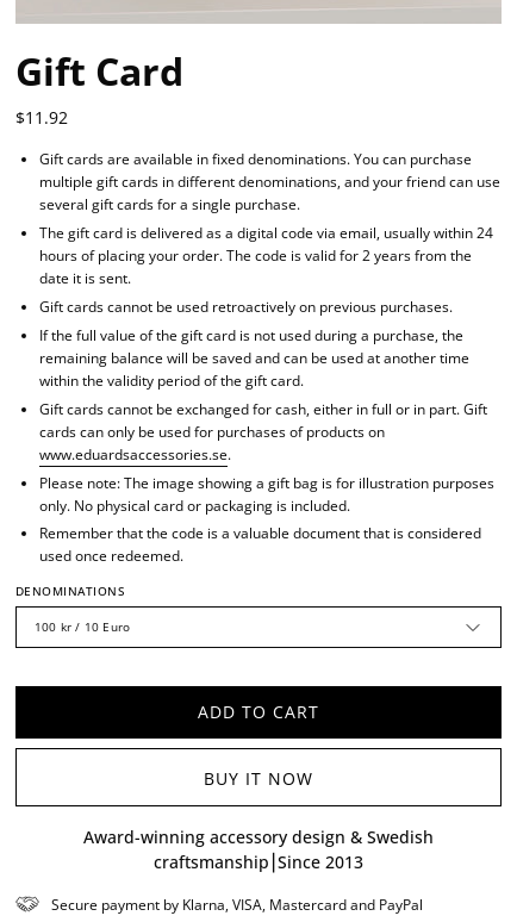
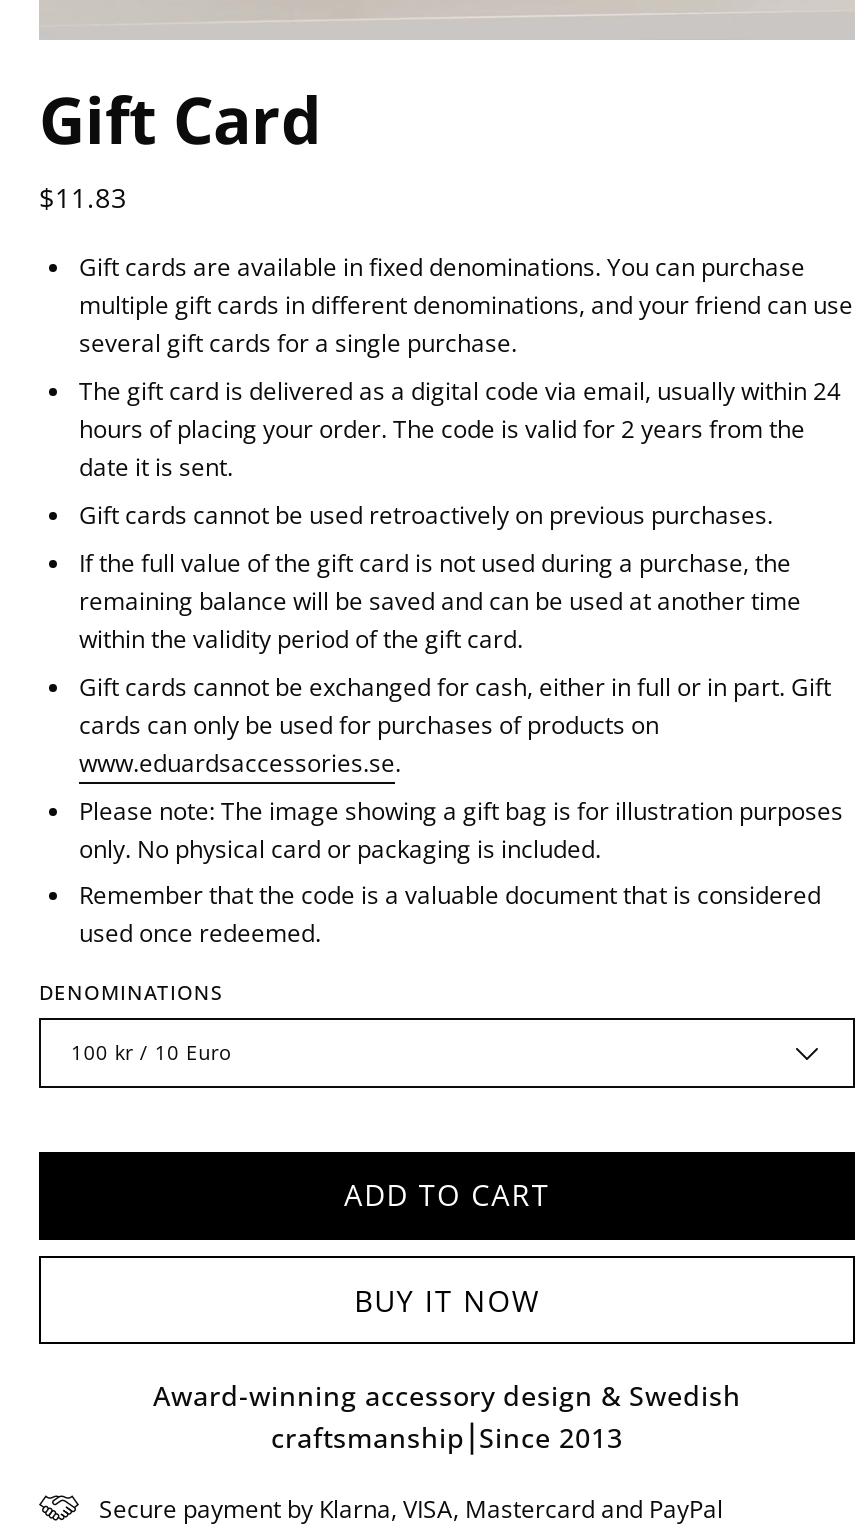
- $11.92
+ $11.83
